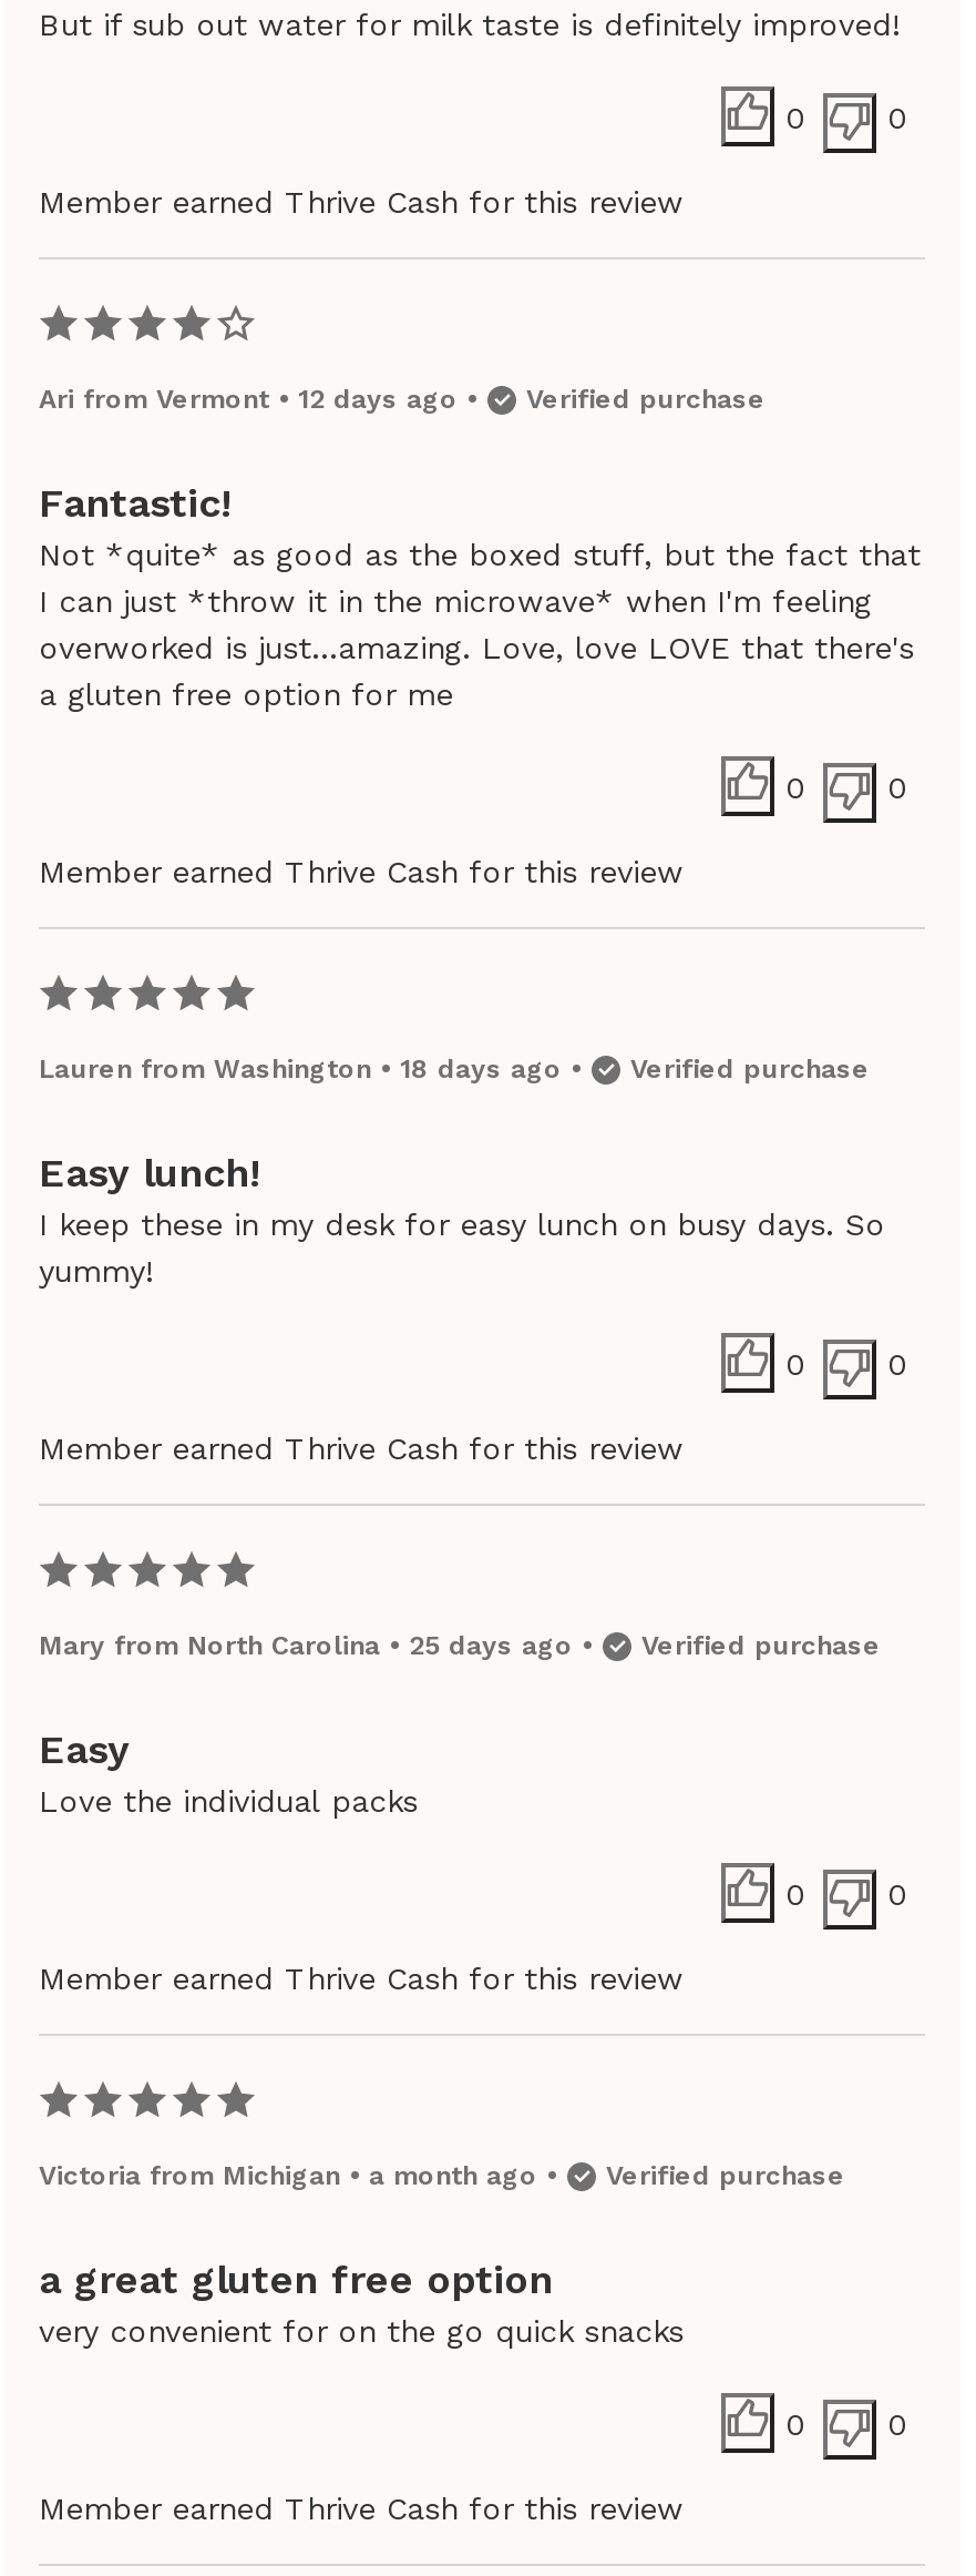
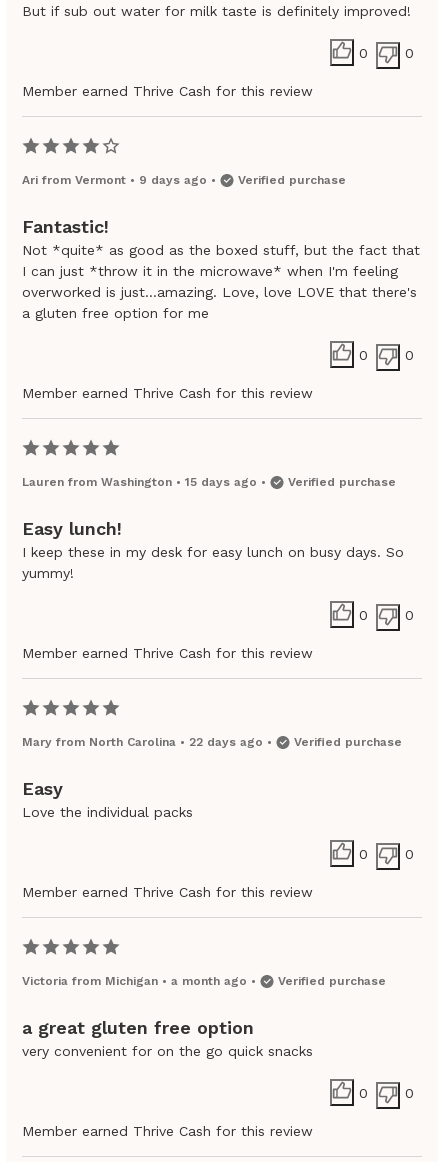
- Ari from Vermont • 12 days ago •
+ Ari from Vermont • 9 days ago •

- Lauren from Washington • 18 days ago •
+ Lauren from Washington • 15 days ago •

- Mary from North Carolina • 25 days ago •
+ Mary from North Carolina • 22 days ago •
